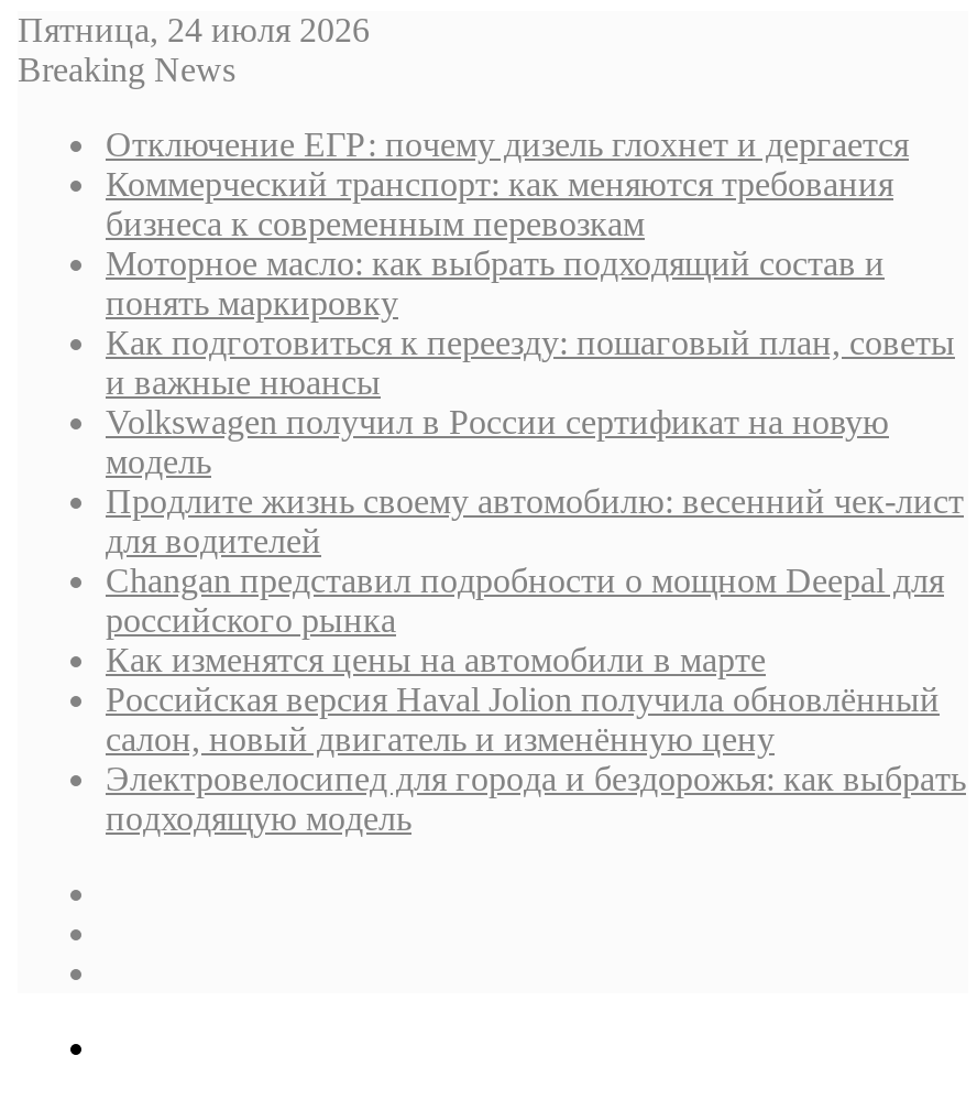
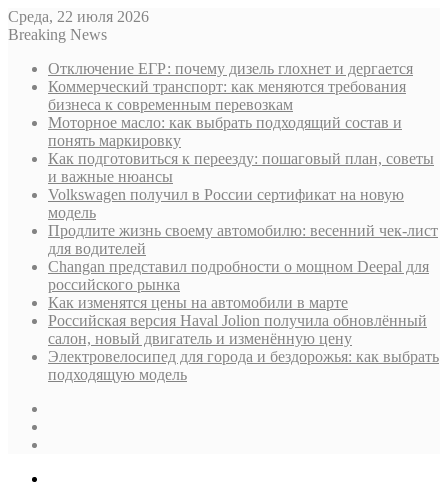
- Пятница, 24 июля 2026
+ Среда, 22 июля 2026
